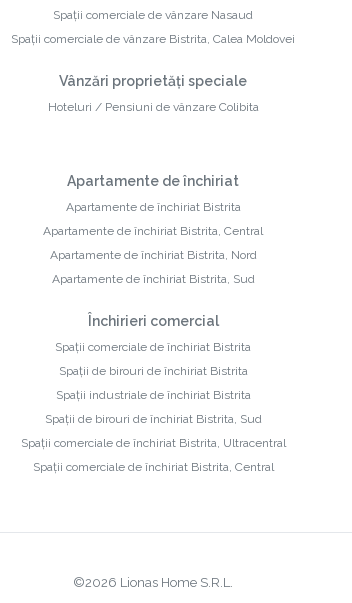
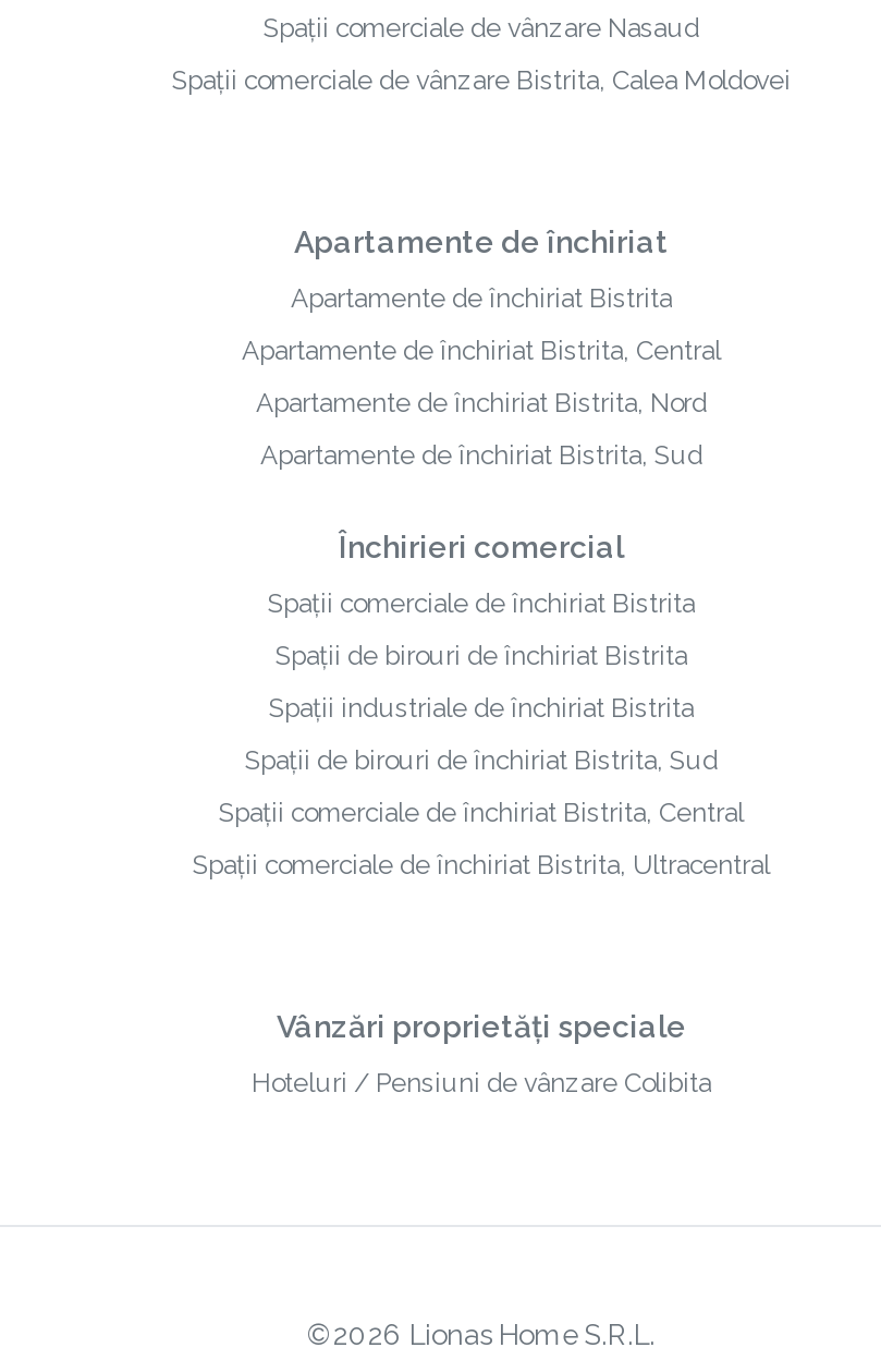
moved down: Vânzări proprietăți speciale | Hoteluri / Pensiuni de vânzare Colibita

moved up: Apartamente de închiriat | Apartamente de închiriat Bistrita | Apartamente de închiriat Bistrita, Central | ... | Spații industriale de închiriat Bistrita | Spații de birouri de închiriat Bistrita, Sud

moved up: Spații comerciale de închiriat Bistrita, Ultracentral

moved up: Spații comerciale de închiriat Bistrita, Central
